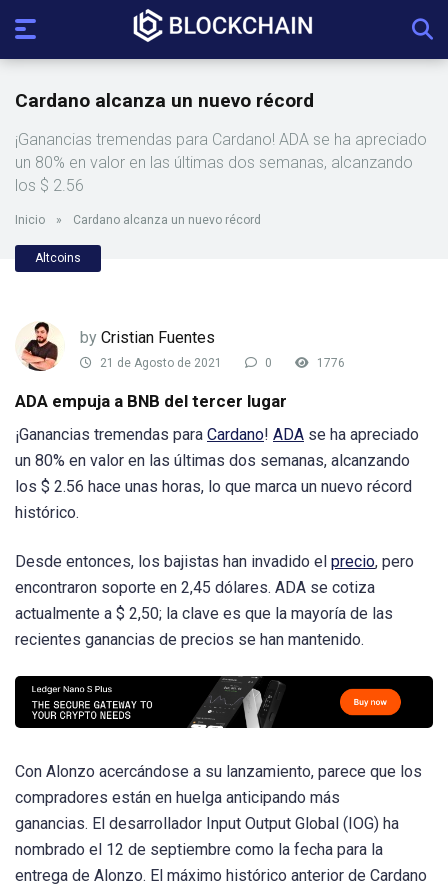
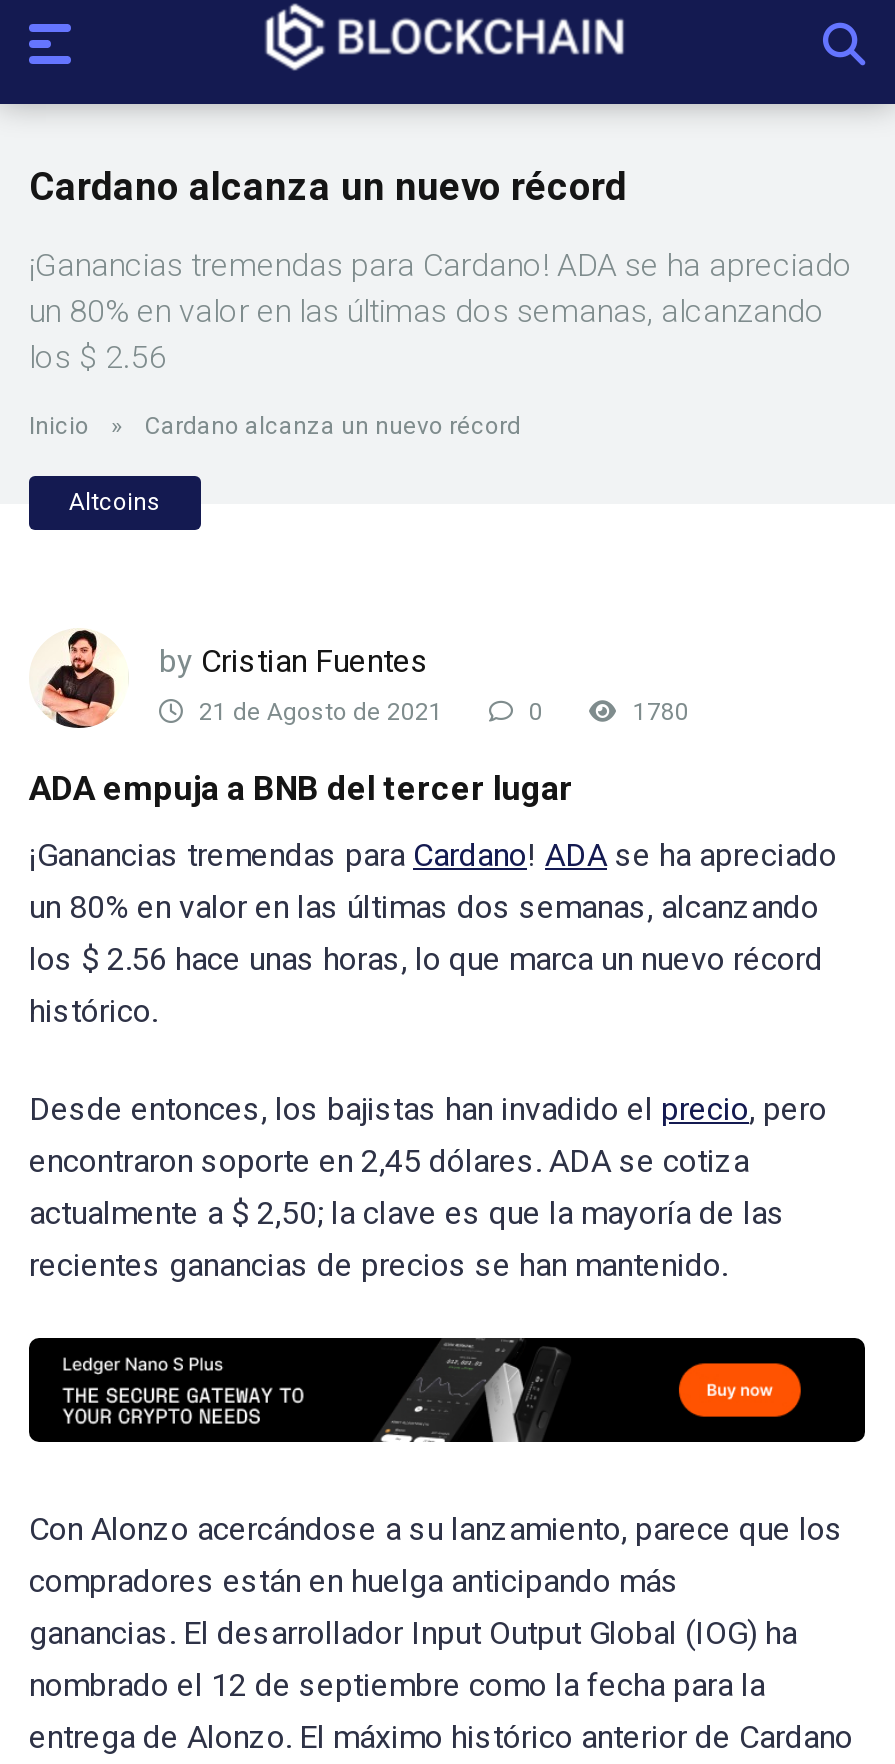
- 1776
+ 1780
